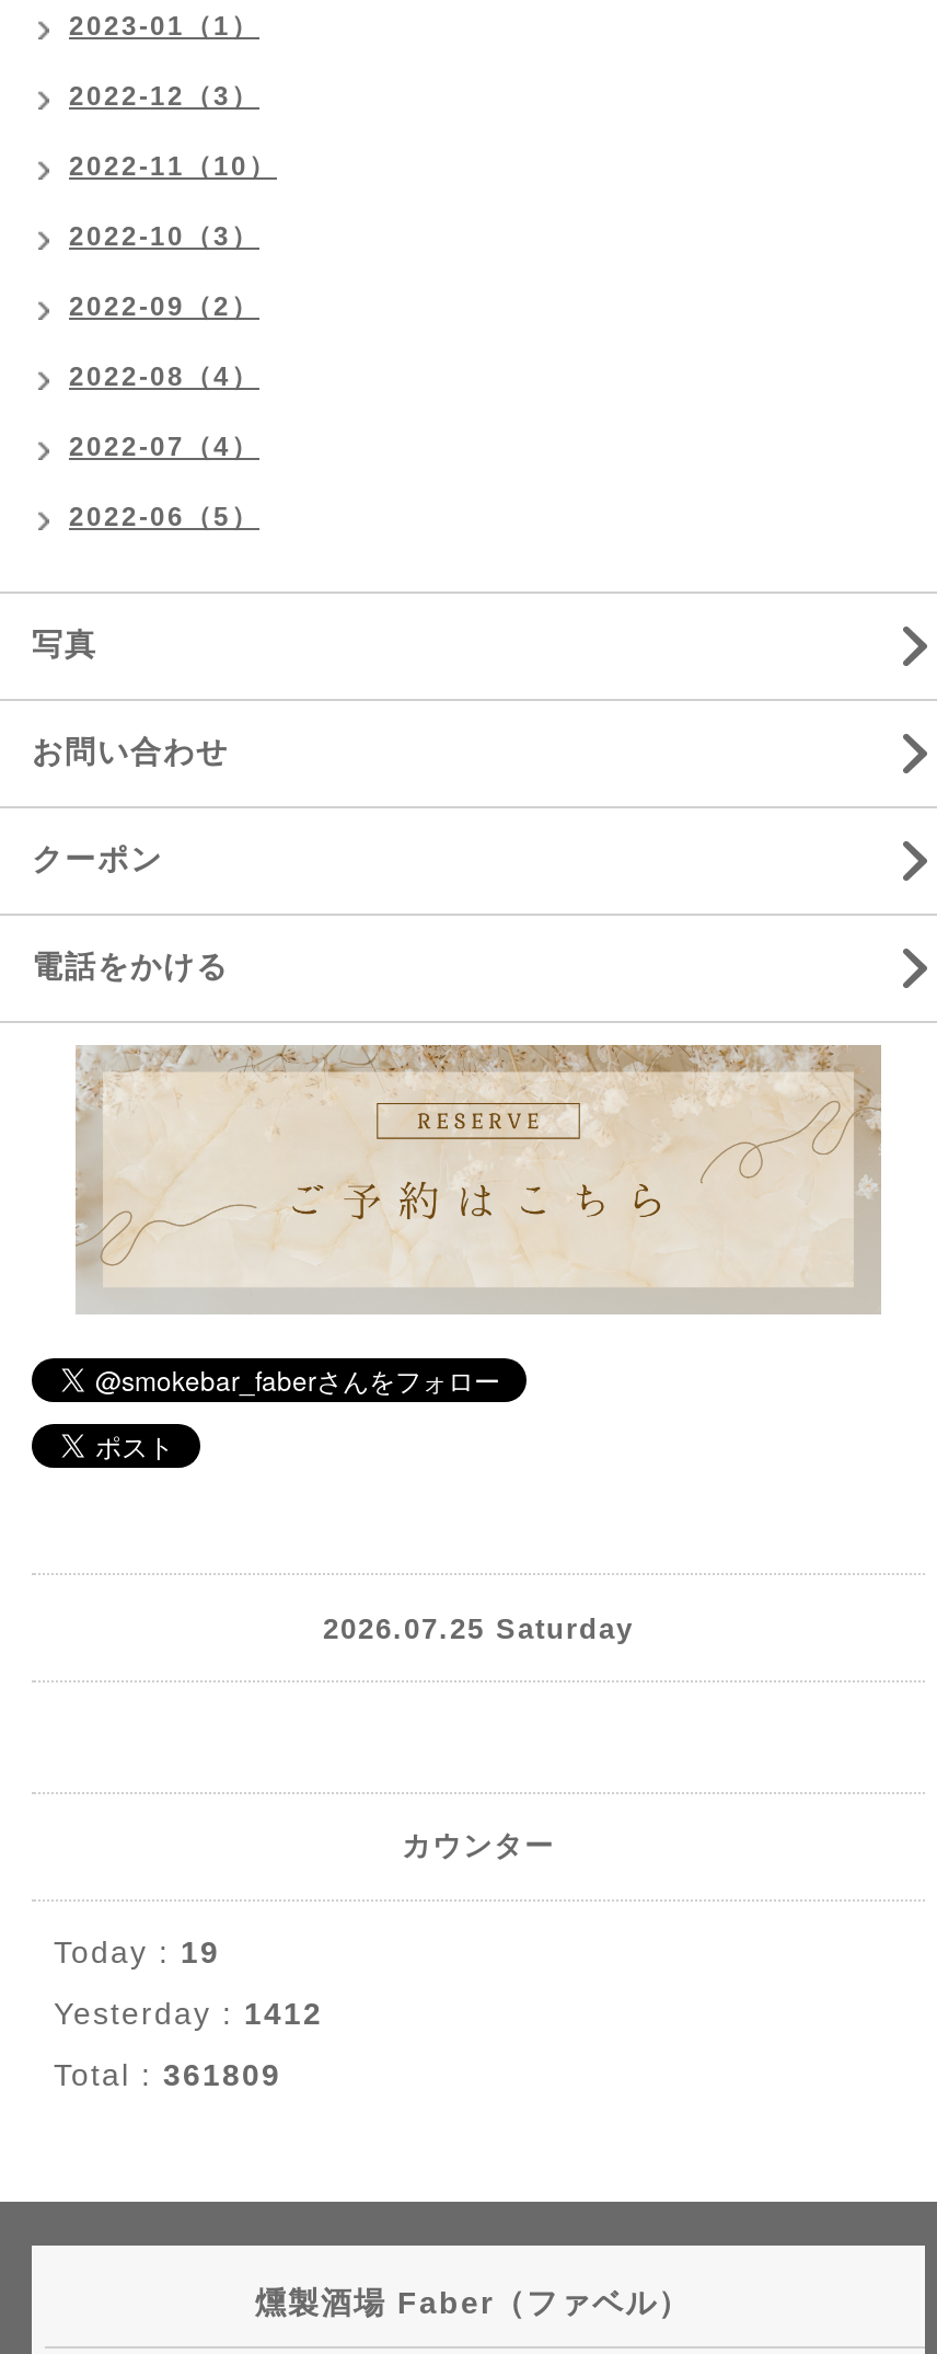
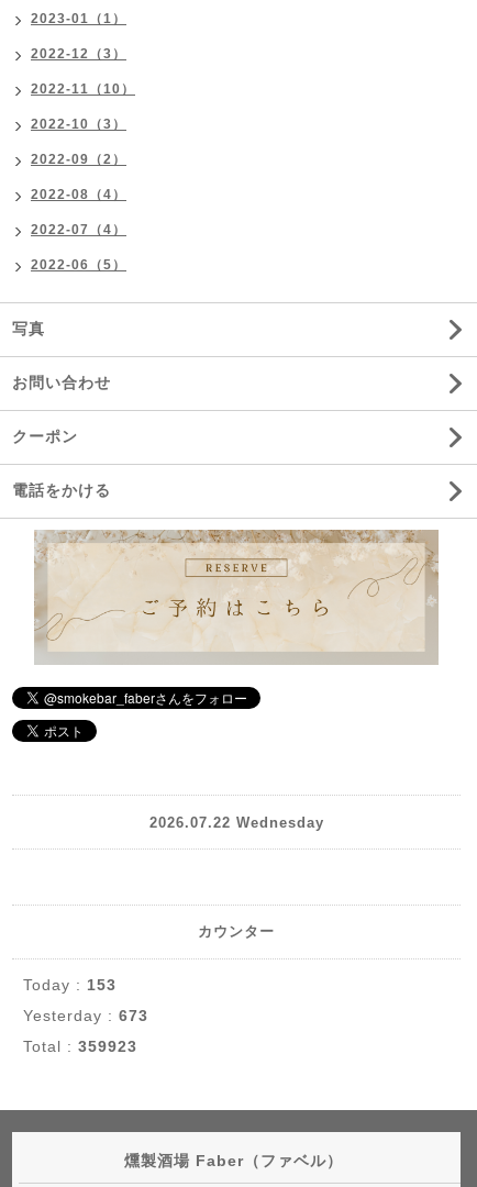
- 2026.07.25 Saturday
+ 2026.07.22 Wednesday

- Today : 19
+ Today : 153

- Yesterday : 1412
+ Yesterday : 673

- Total : 361809
+ Total : 359923
